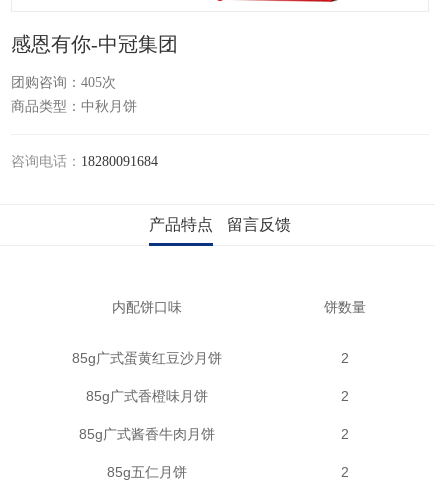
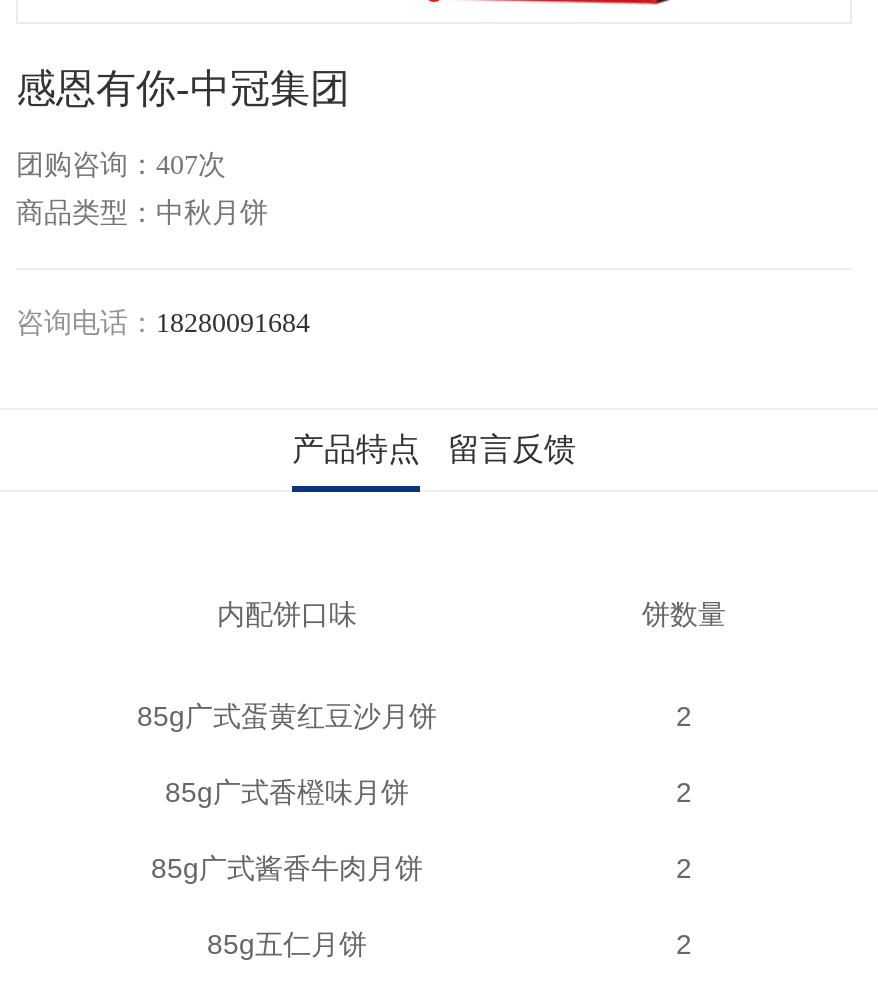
- 团购咨询：405次
+ 团购咨询：407次
